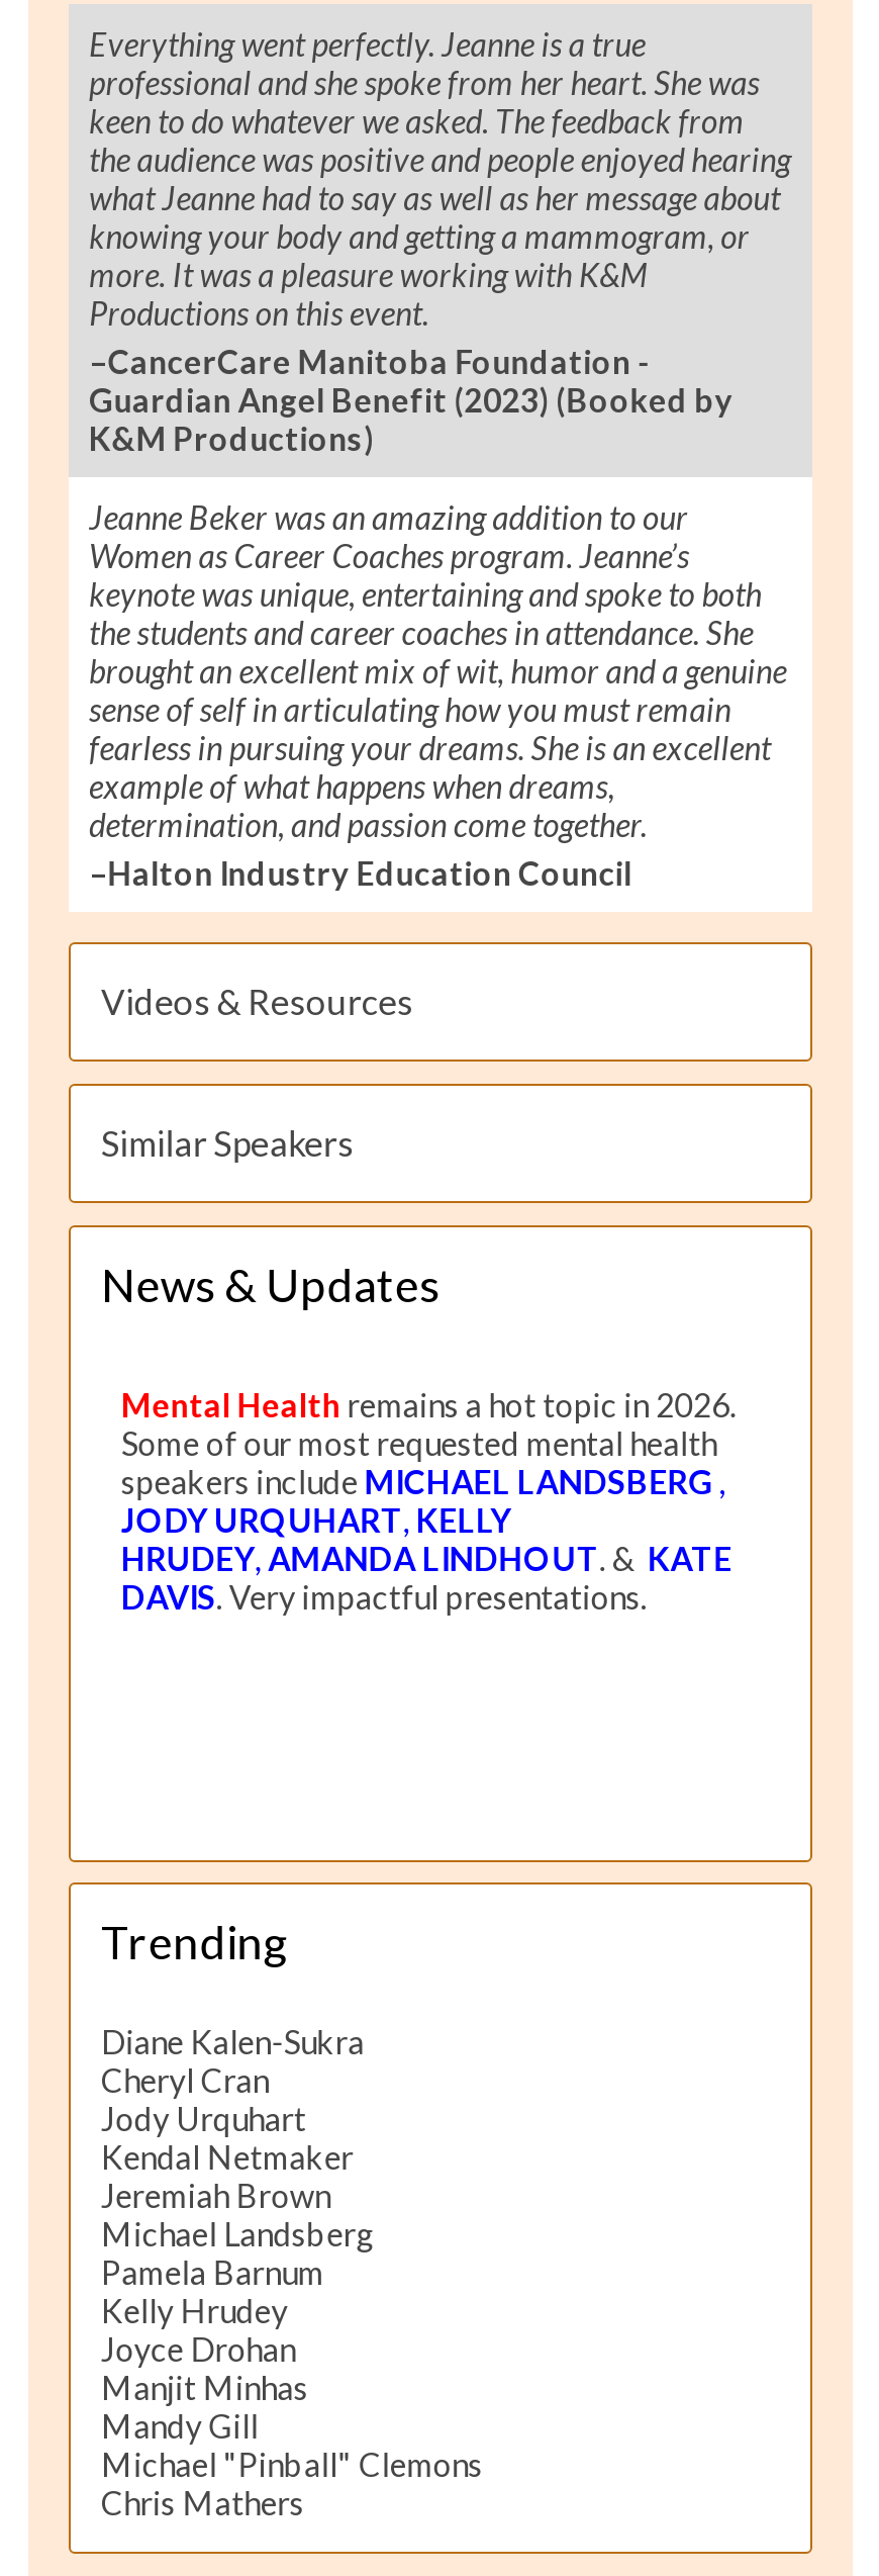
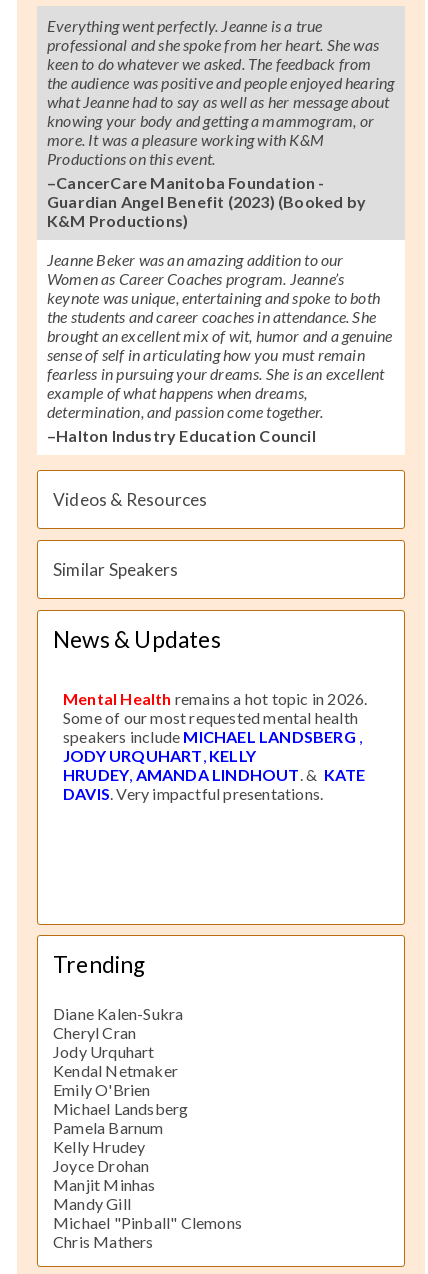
- Jeremiah Brown
+ Emily O'Brien
